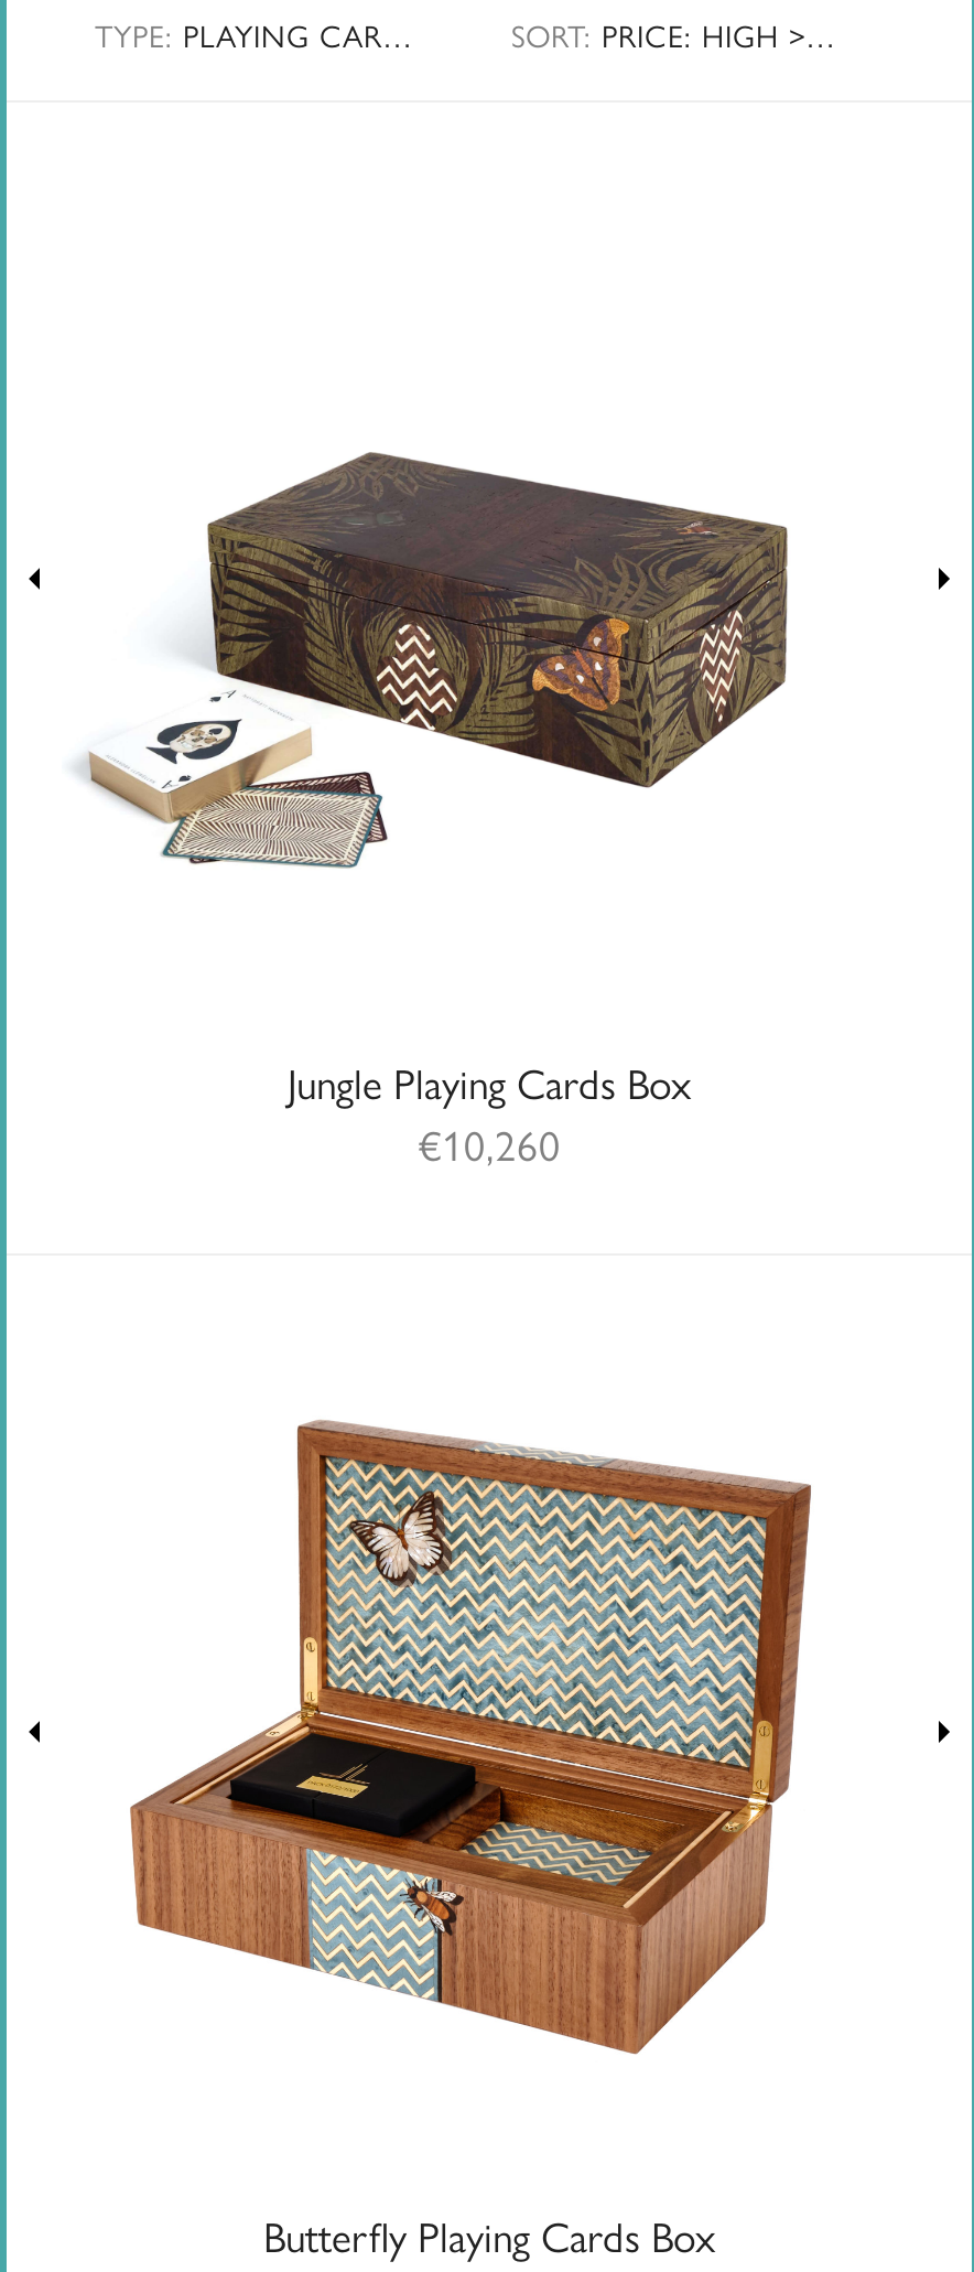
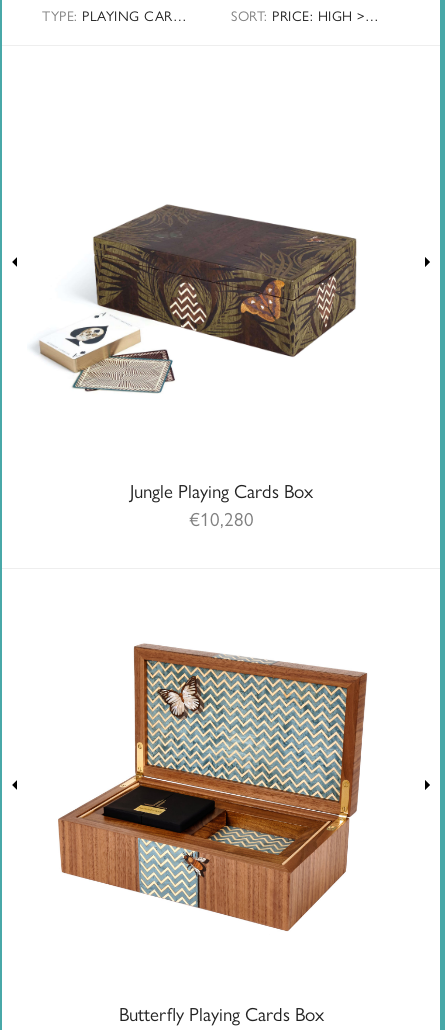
- €10,260
+ €10,280
